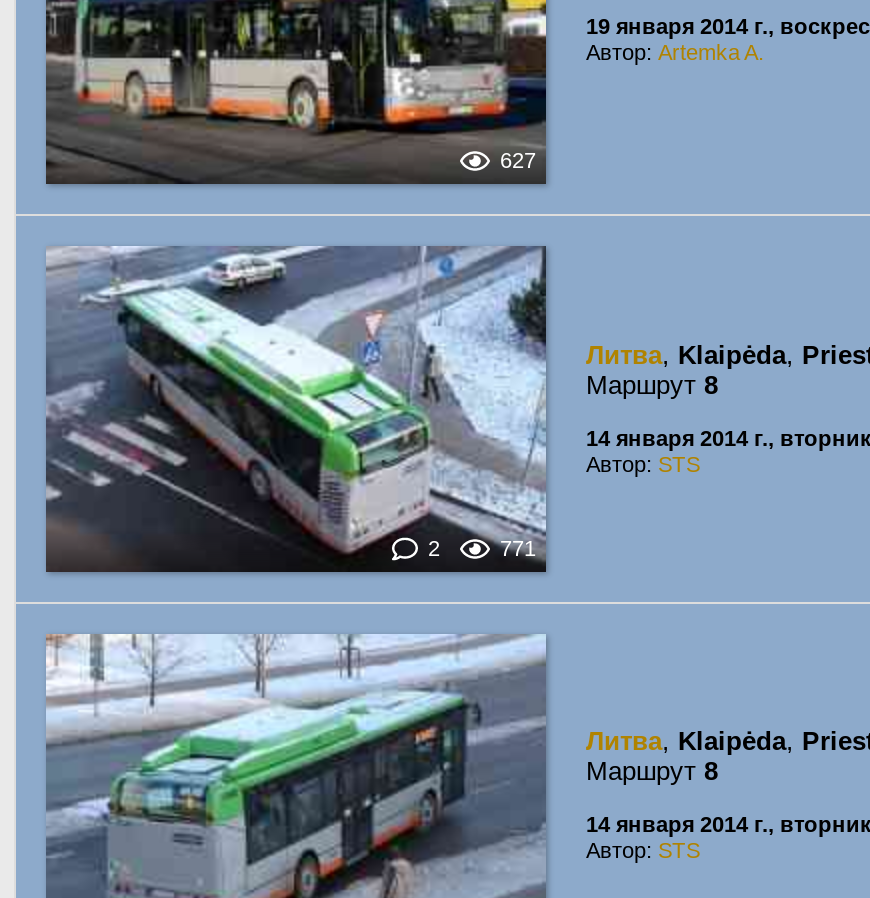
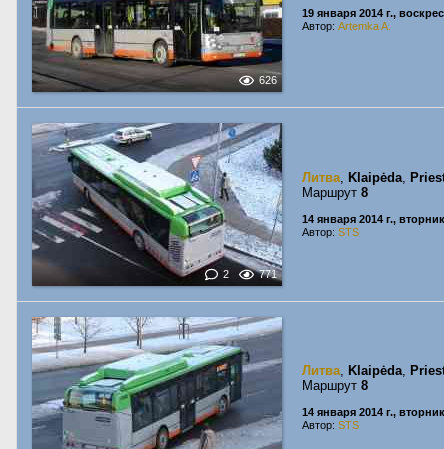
- 627
+ 626
